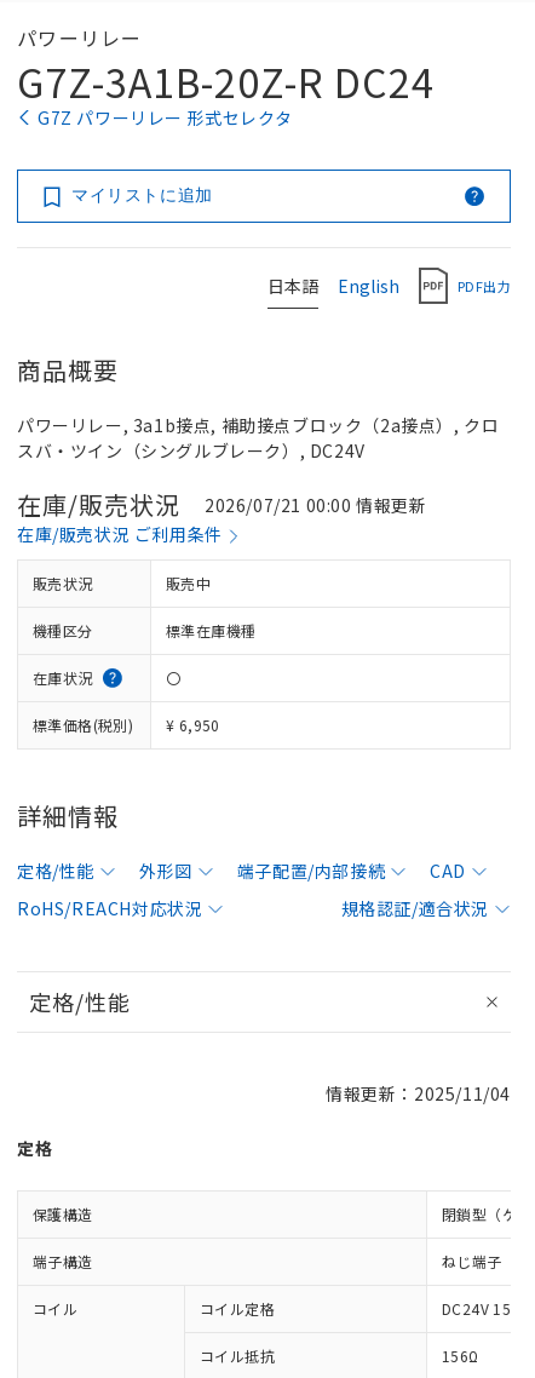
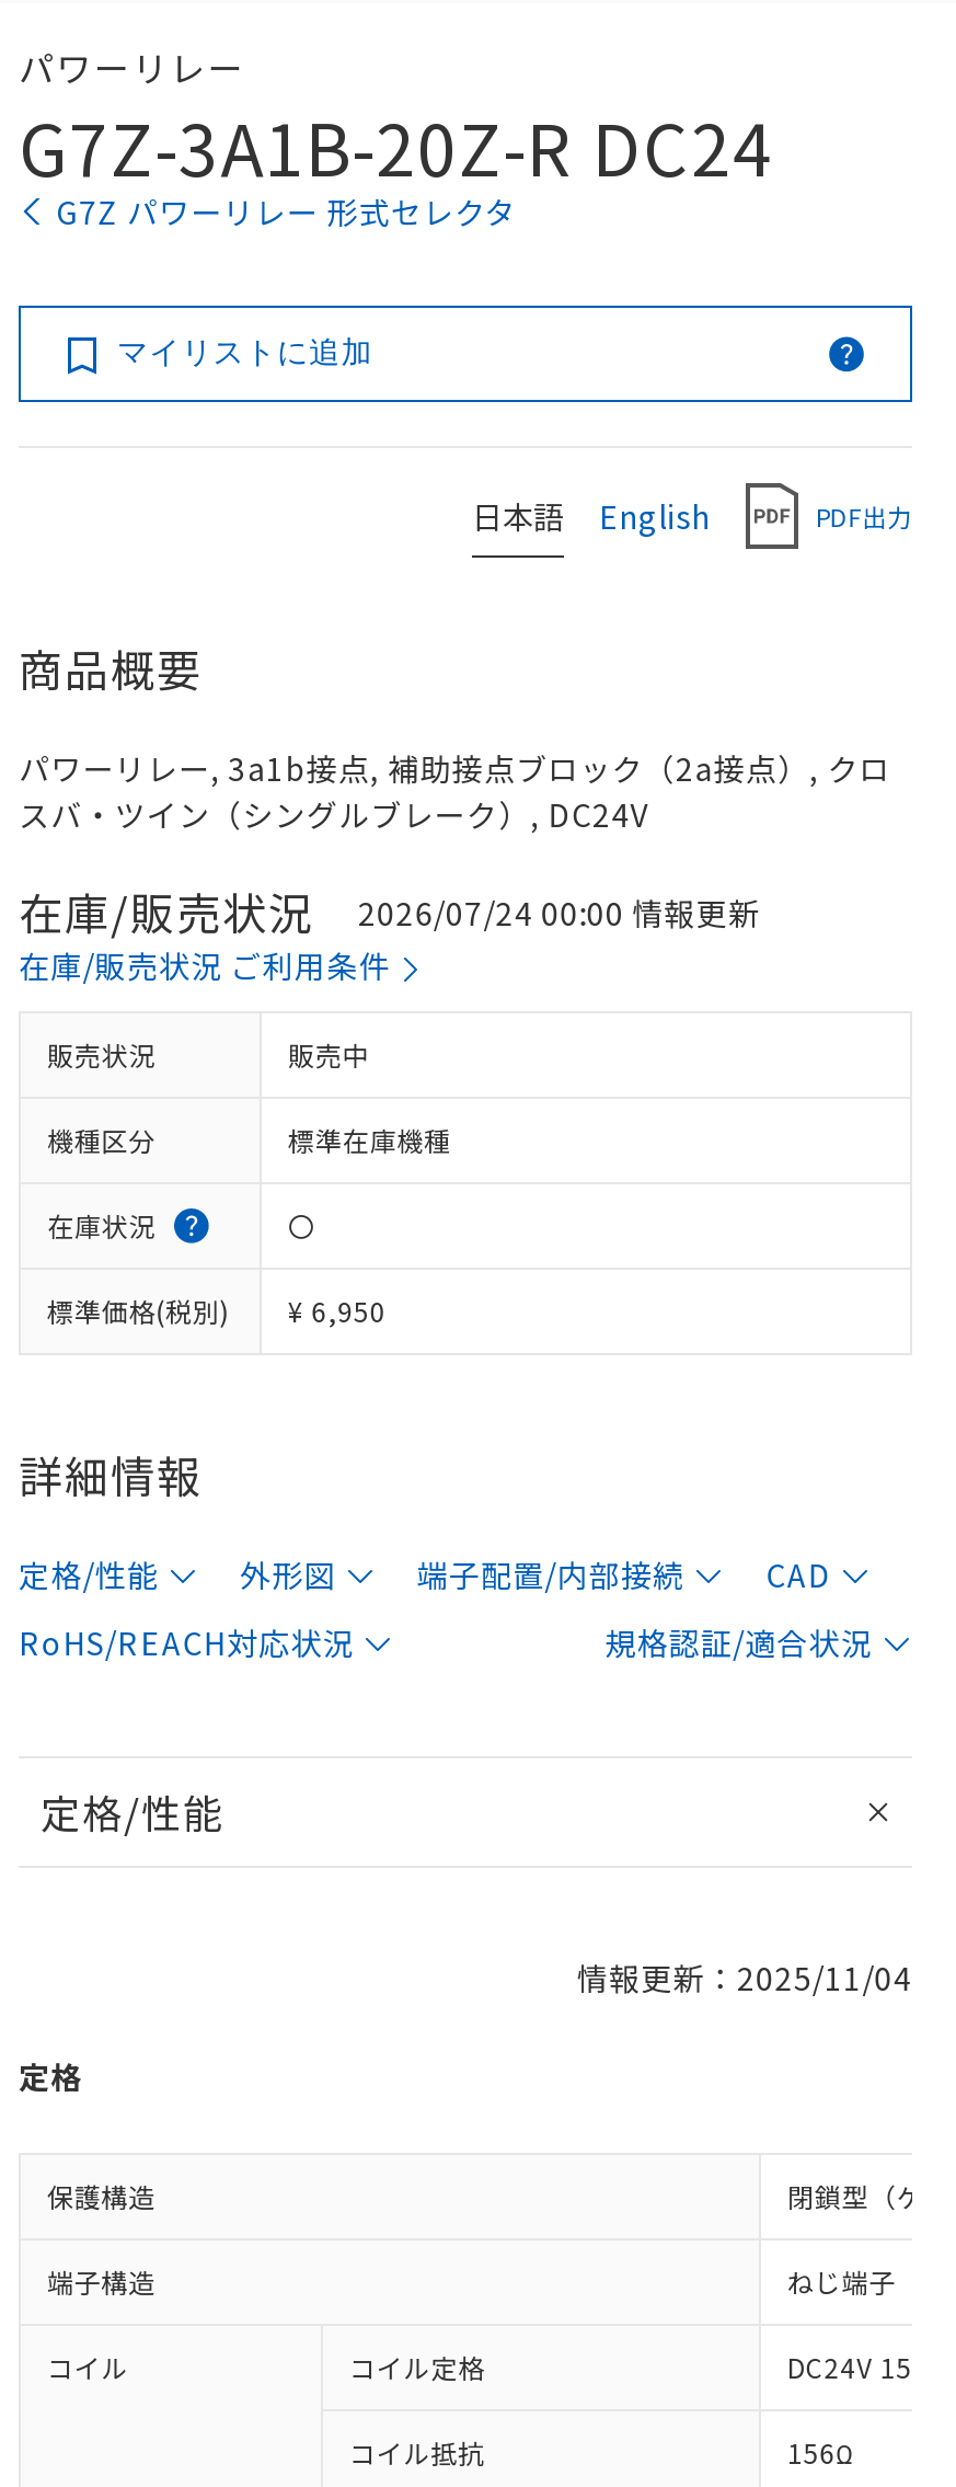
- 在庫/販売状況 2026/07/21 00:00 情報更新
+ 在庫/販売状況 2026/07/24 00:00 情報更新
